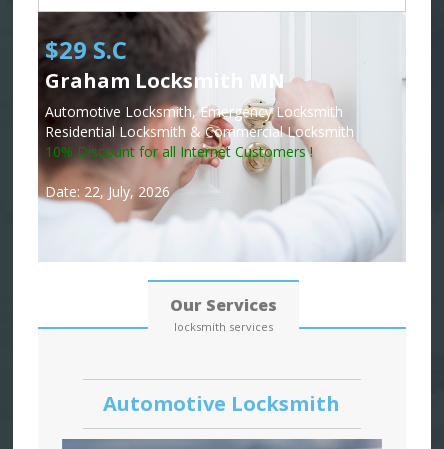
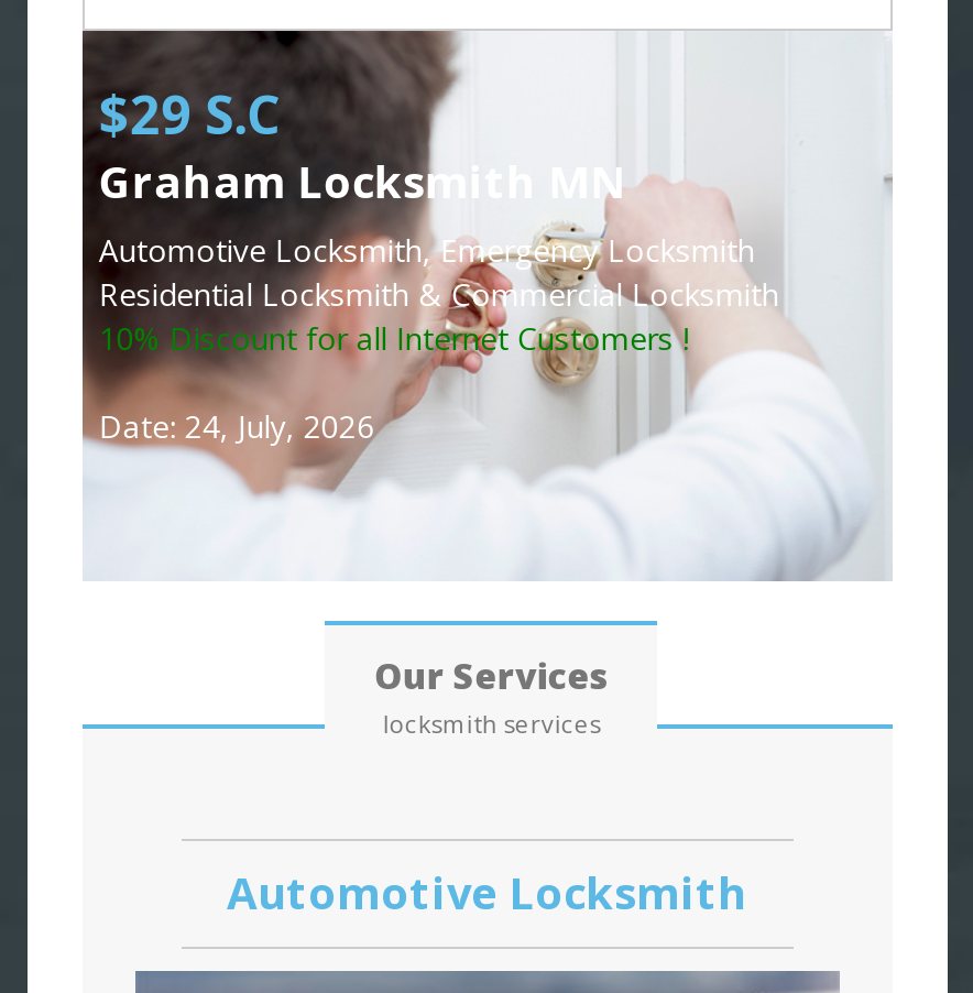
- Date: 22, July, 2026
+ Date: 24, July, 2026
